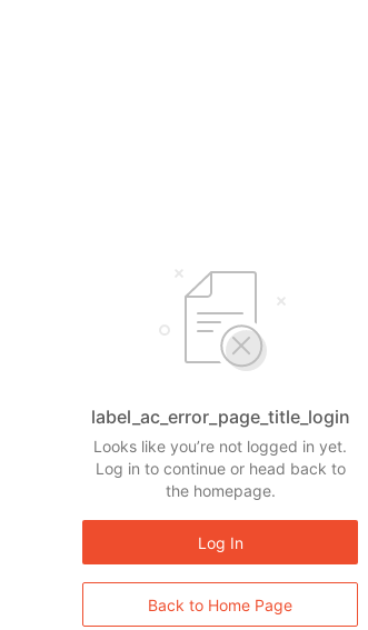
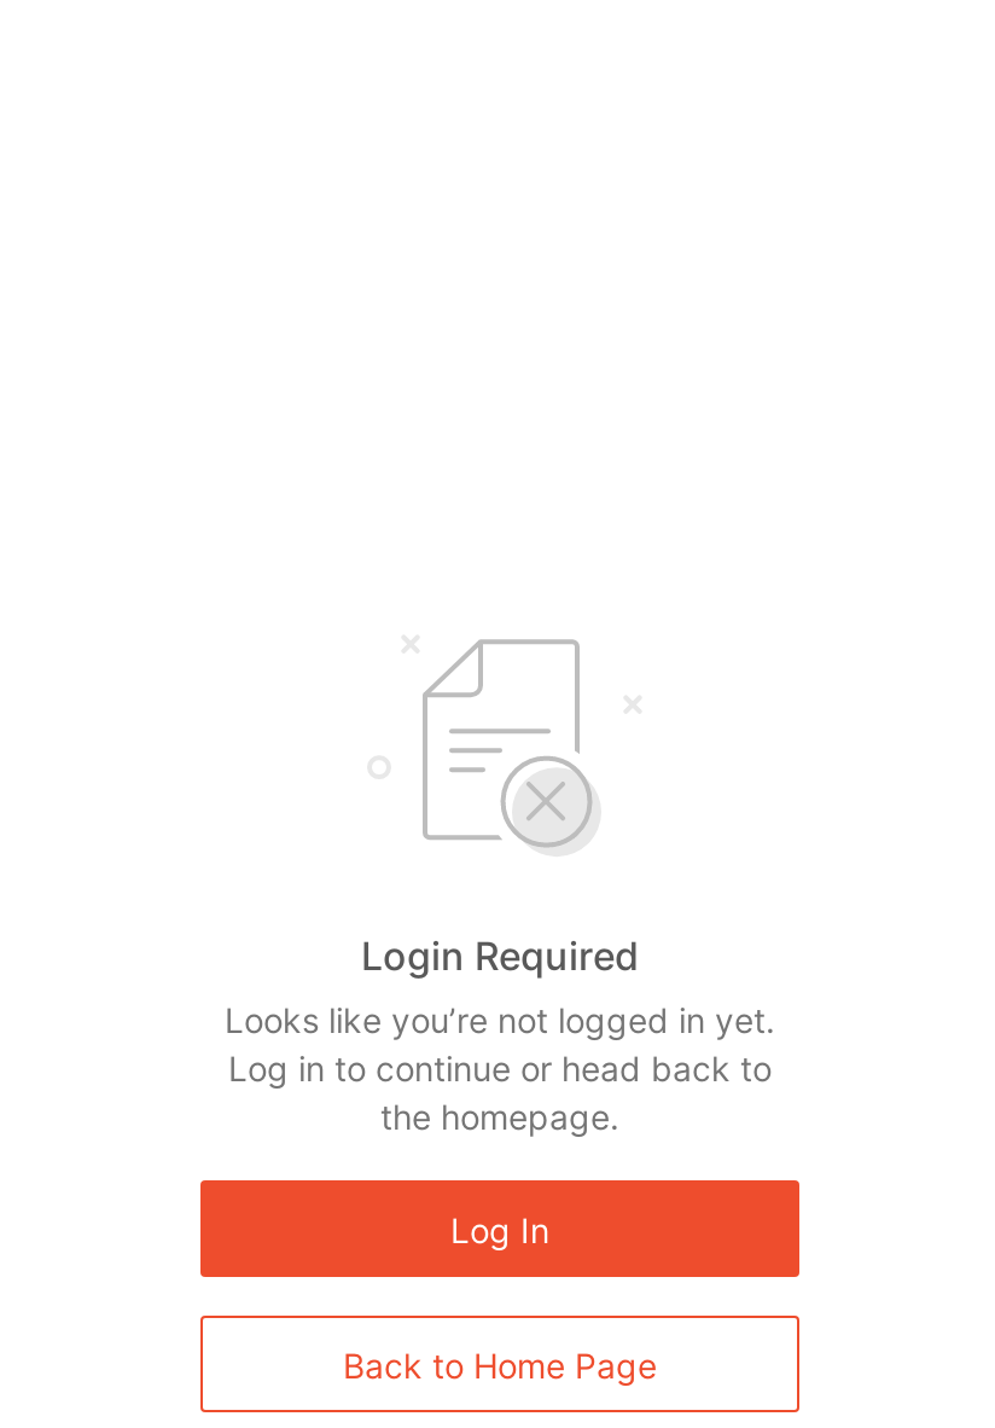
- label_ac_error_page_title_login
+ Login Required
